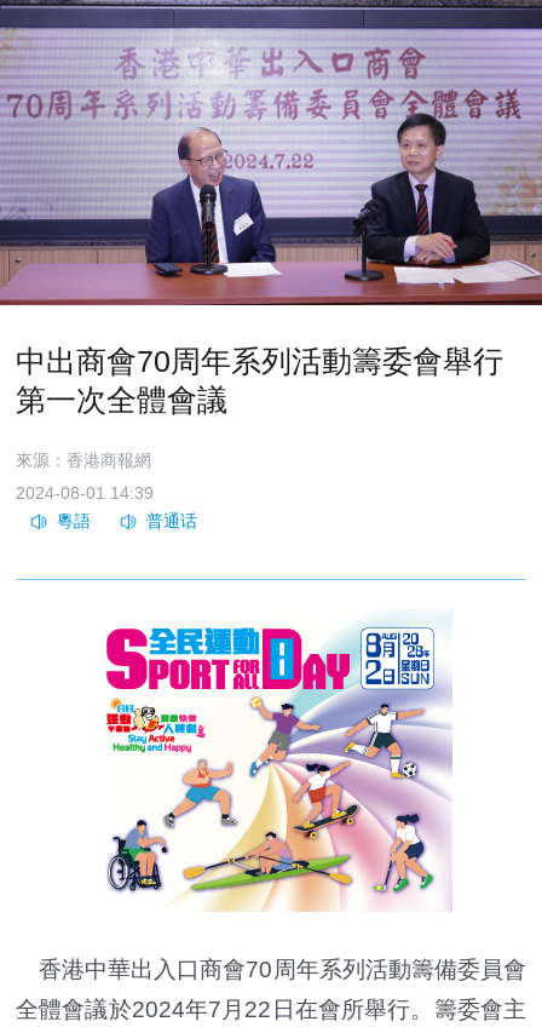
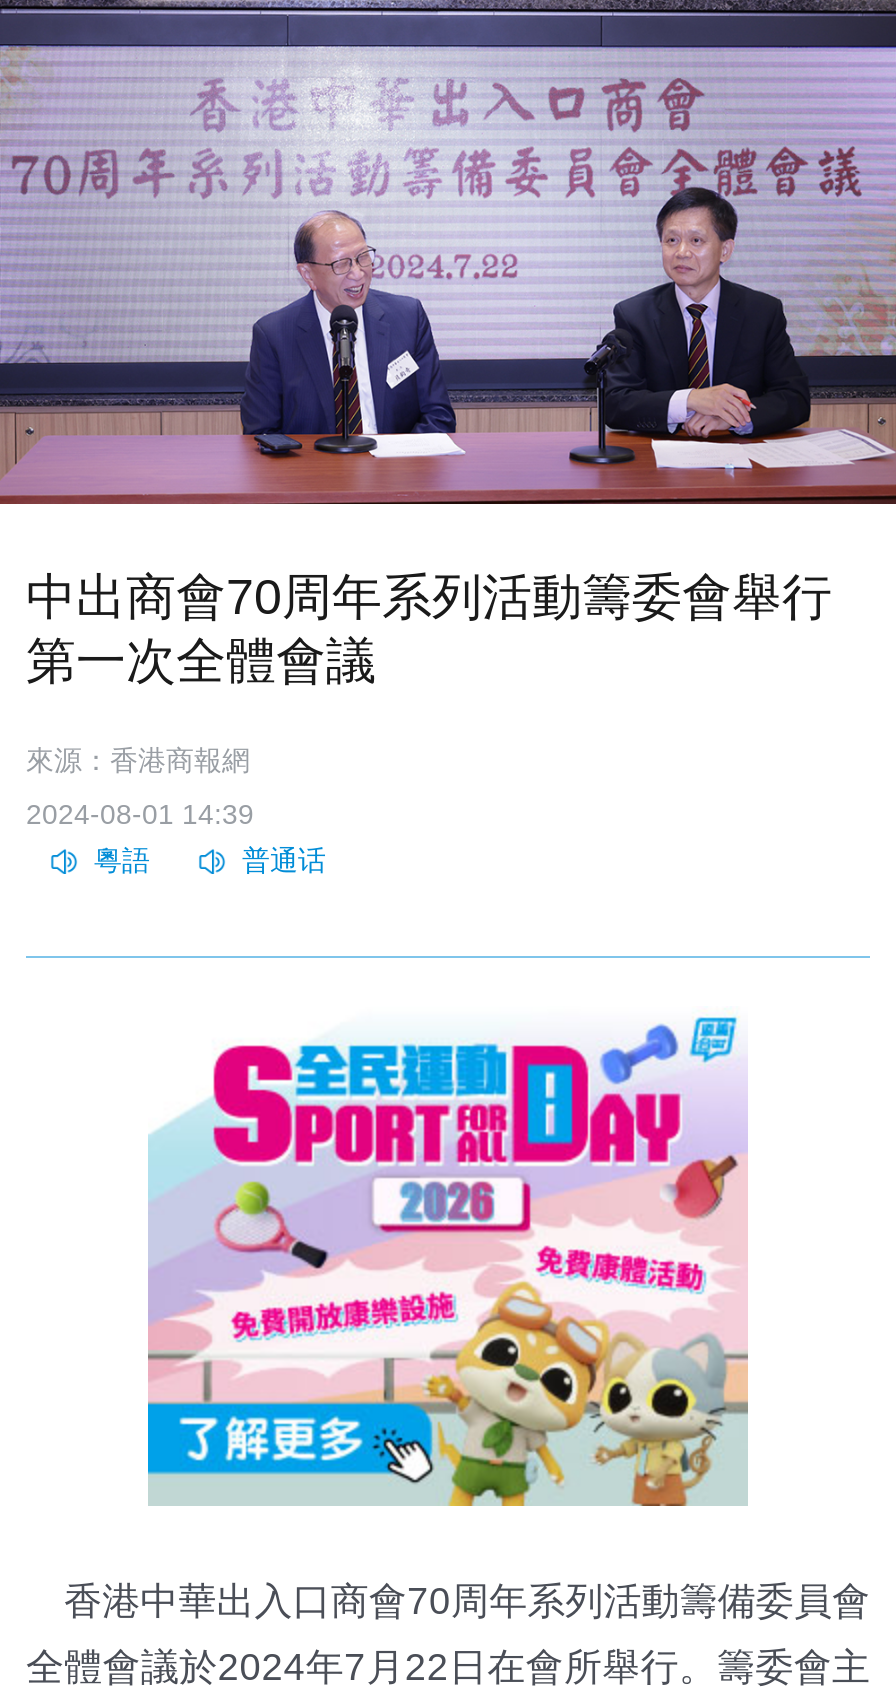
- [image]
+ [image]
